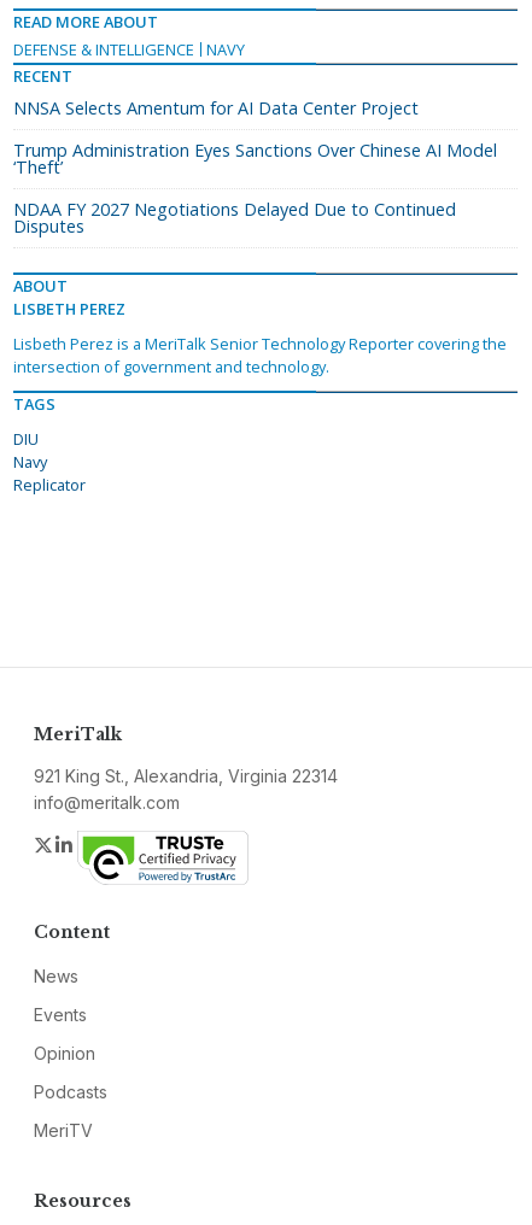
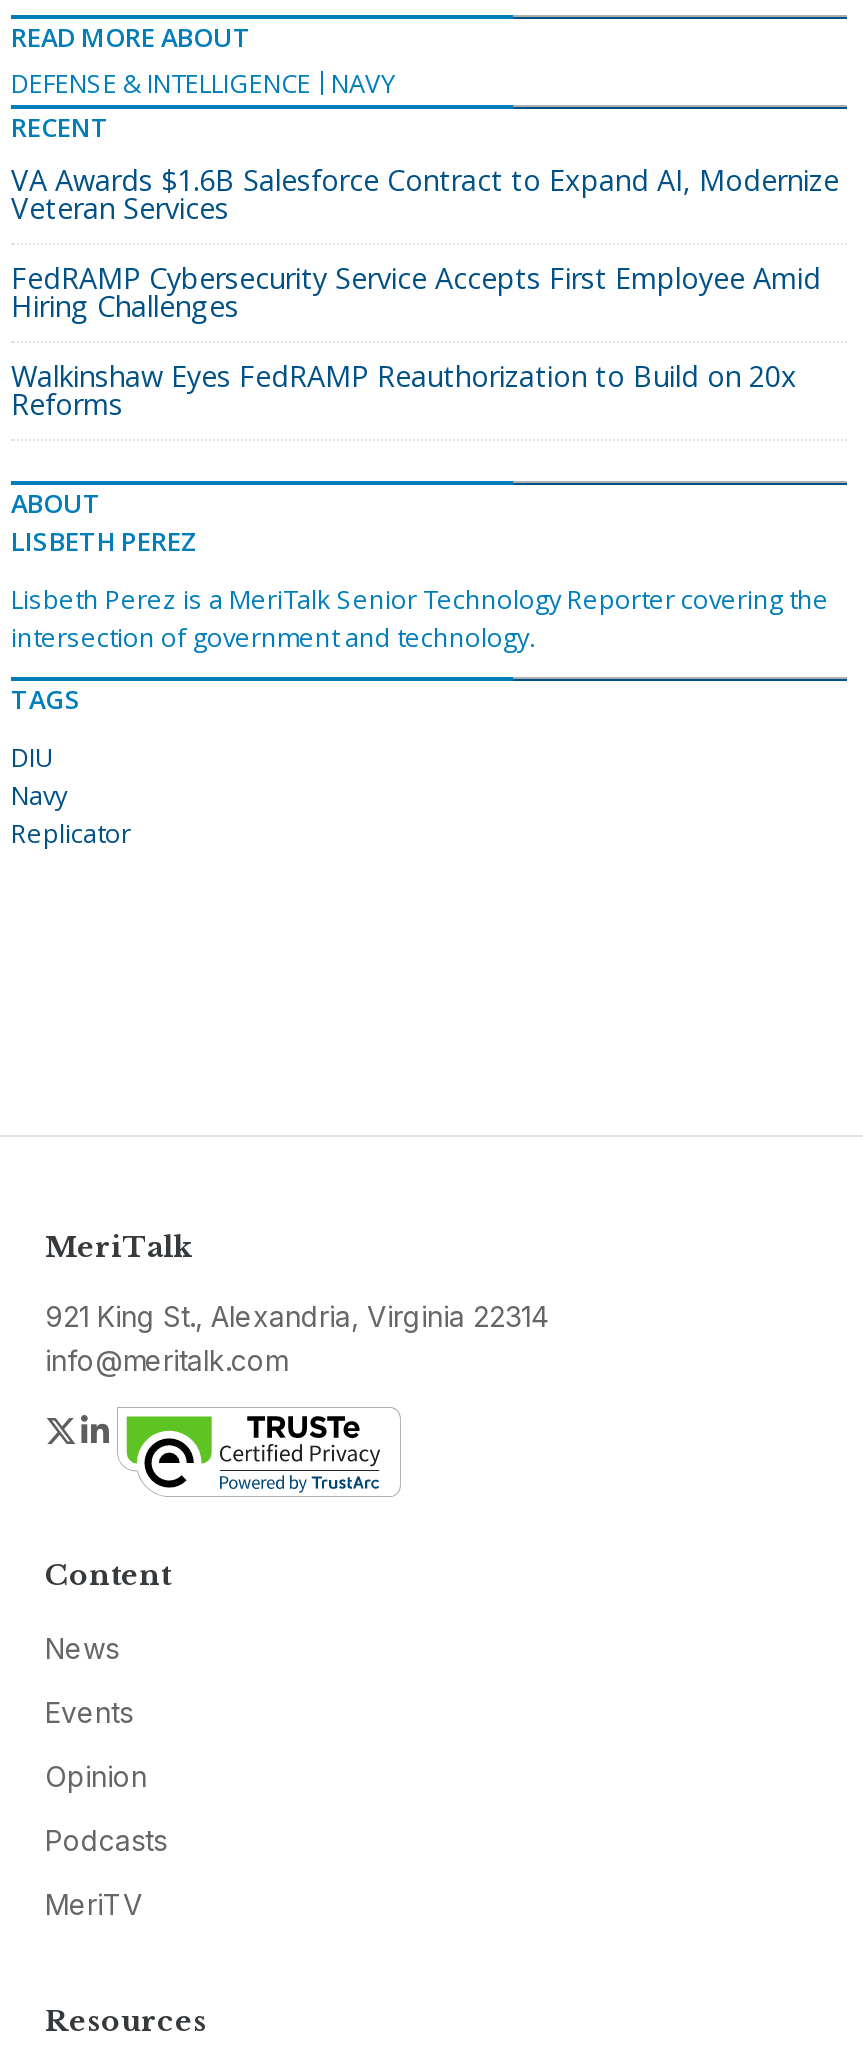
- NNSA Selects Amentum for AI Data Center Project
+ VA Awards $1.6B Salesforce Contract to Expand AI, Modernize
+ Veteran Services

- Trump Administration Eyes Sanctions Over Chinese AI Model
- ‘Theft’
+ FedRAMP Cybersecurity Service Accepts First Employee Amid
+ Hiring Challenges

- NDAA FY 2027 Negotiations Delayed Due to Continued
- Disputes
+ Walkinshaw Eyes FedRAMP Reauthorization to Build on 20x
+ Reforms
